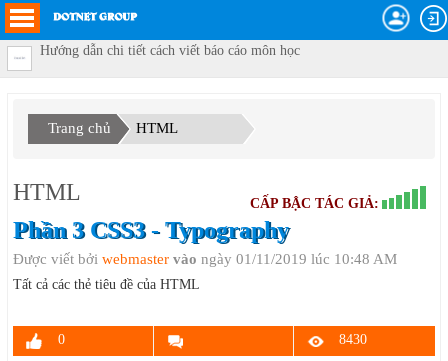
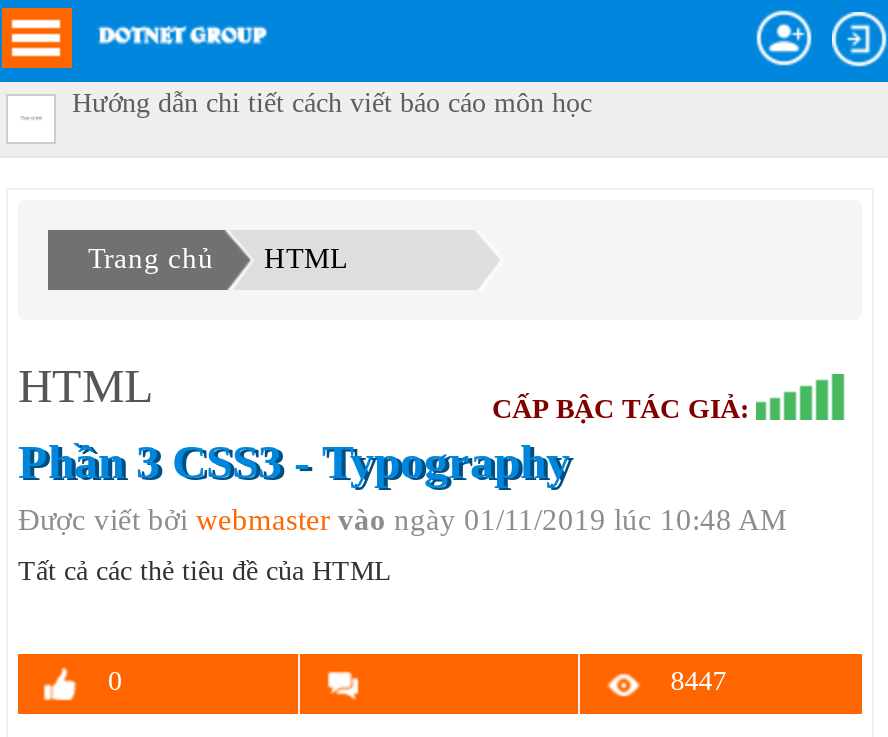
- 8430
+ 8447
